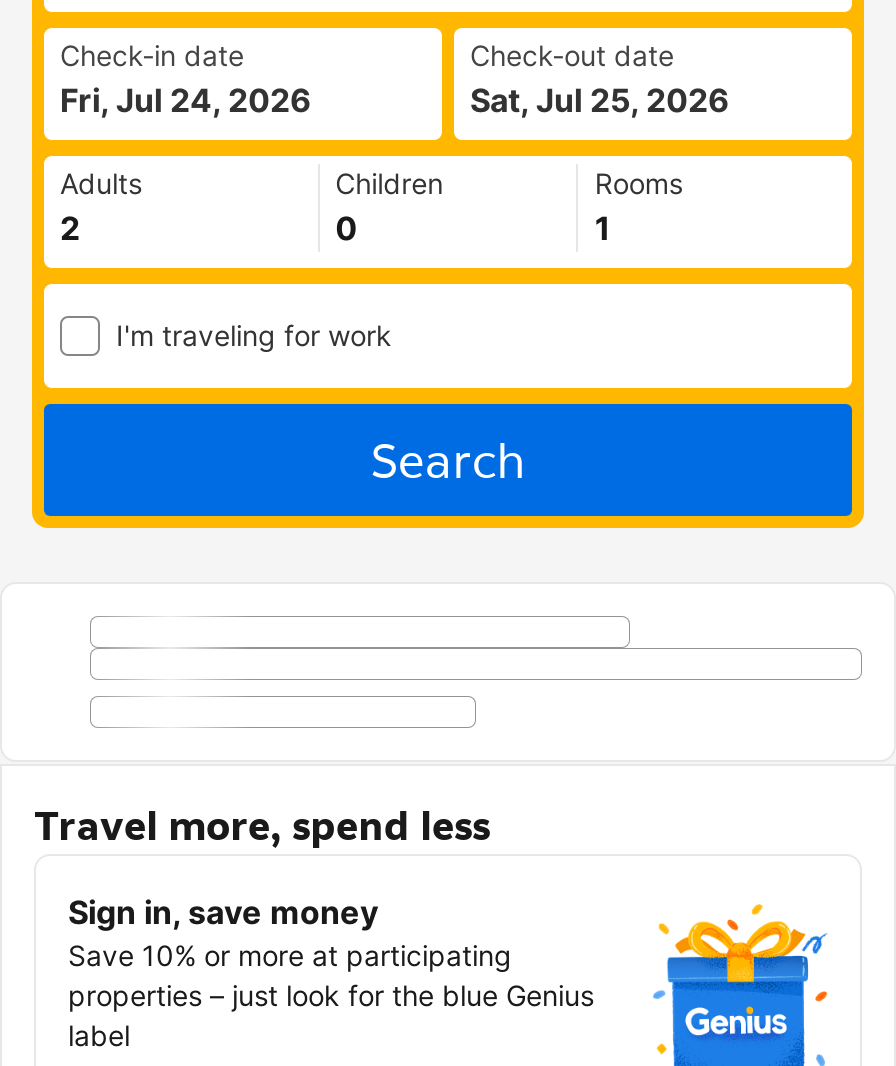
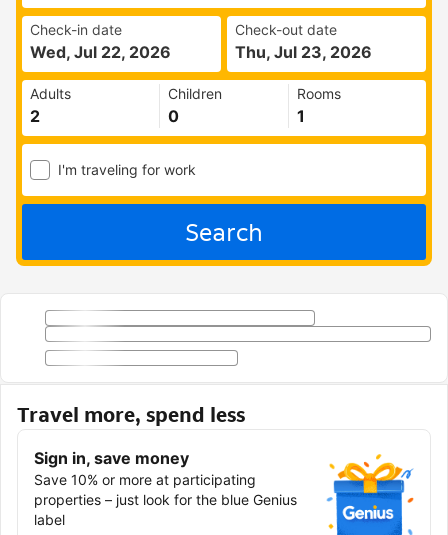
- Fri, Jul 24, 2026
+ Wed, Jul 22, 2026

- Sat, Jul 25, 2026
+ Thu, Jul 23, 2026
